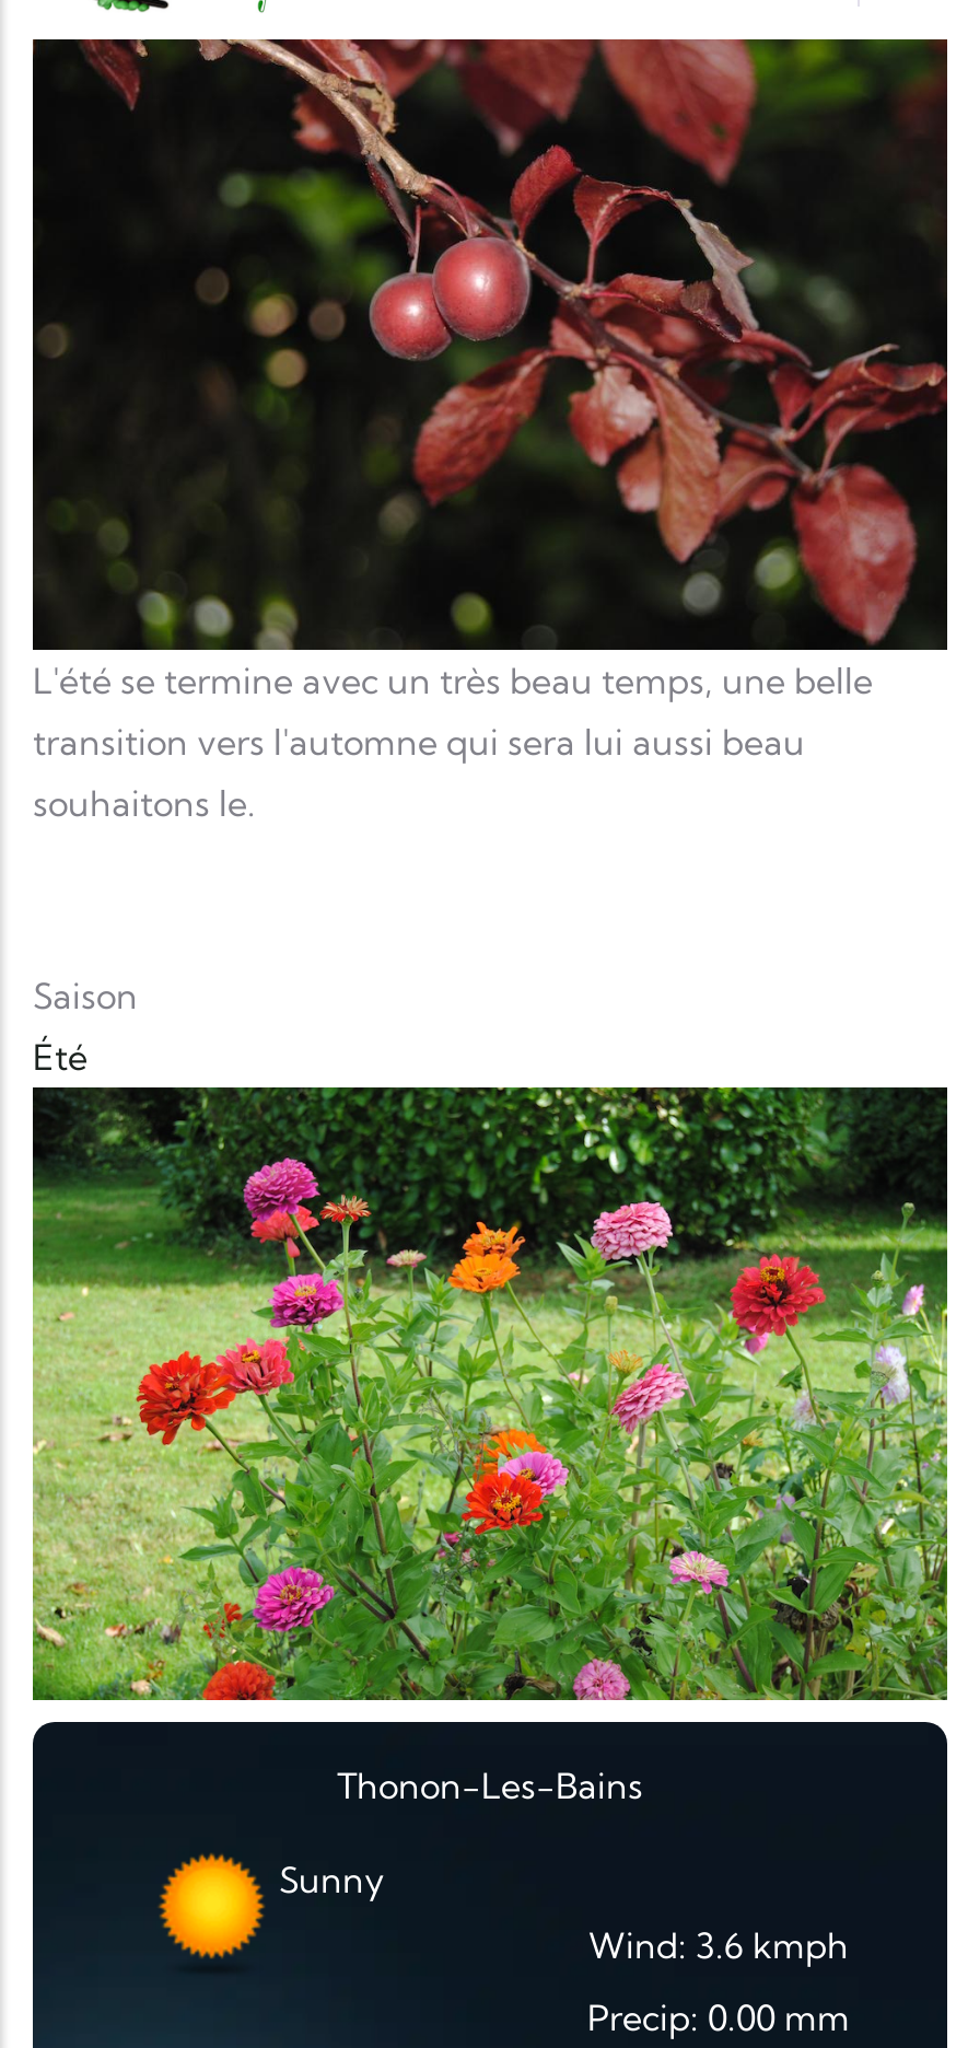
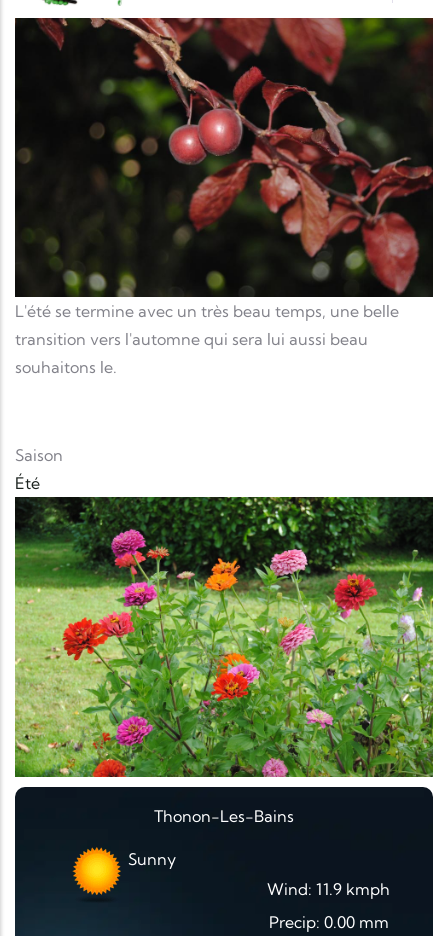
- Wind: 3.6 kmph
+ Wind: 11.9 kmph
